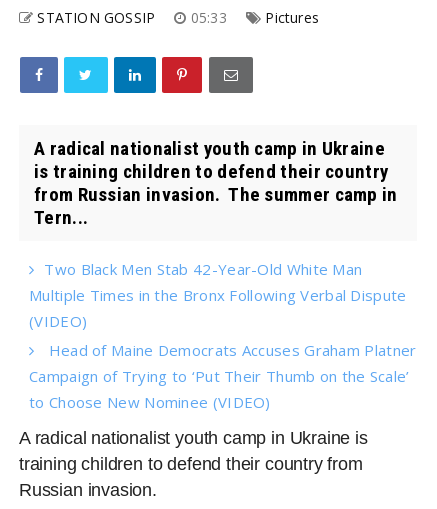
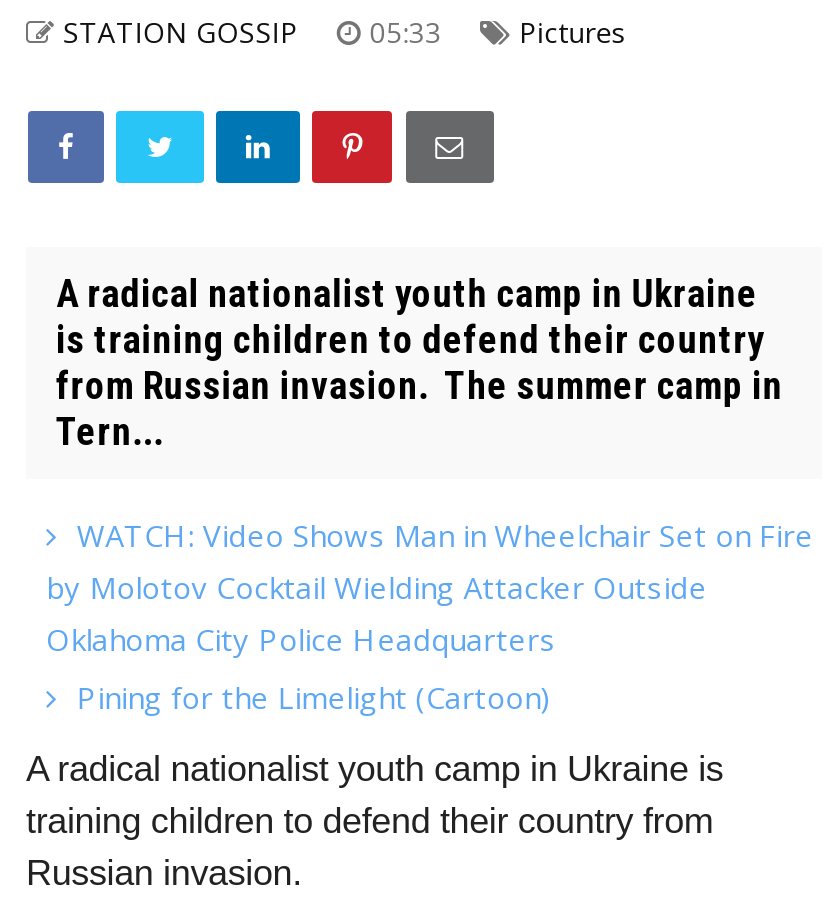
- Two Black Men Stab 42-Year-Old White Man
- Multiple Times in the Bronx Following Verbal Dispute
- (VIDEO)
- Head of Maine Democrats Accuses Graham Platner
- Campaign of Trying to ‘Put Their Thumb on the Scale’
- to Choose New Nominee (VIDEO)
+ WATCH: Video Shows Man in Wheelchair Set on Fire
+ by Molotov Cocktail Wielding Attacker Outside
+ Oklahoma City Police Headquarters
+ Pining for the Limelight (Cartoon)
